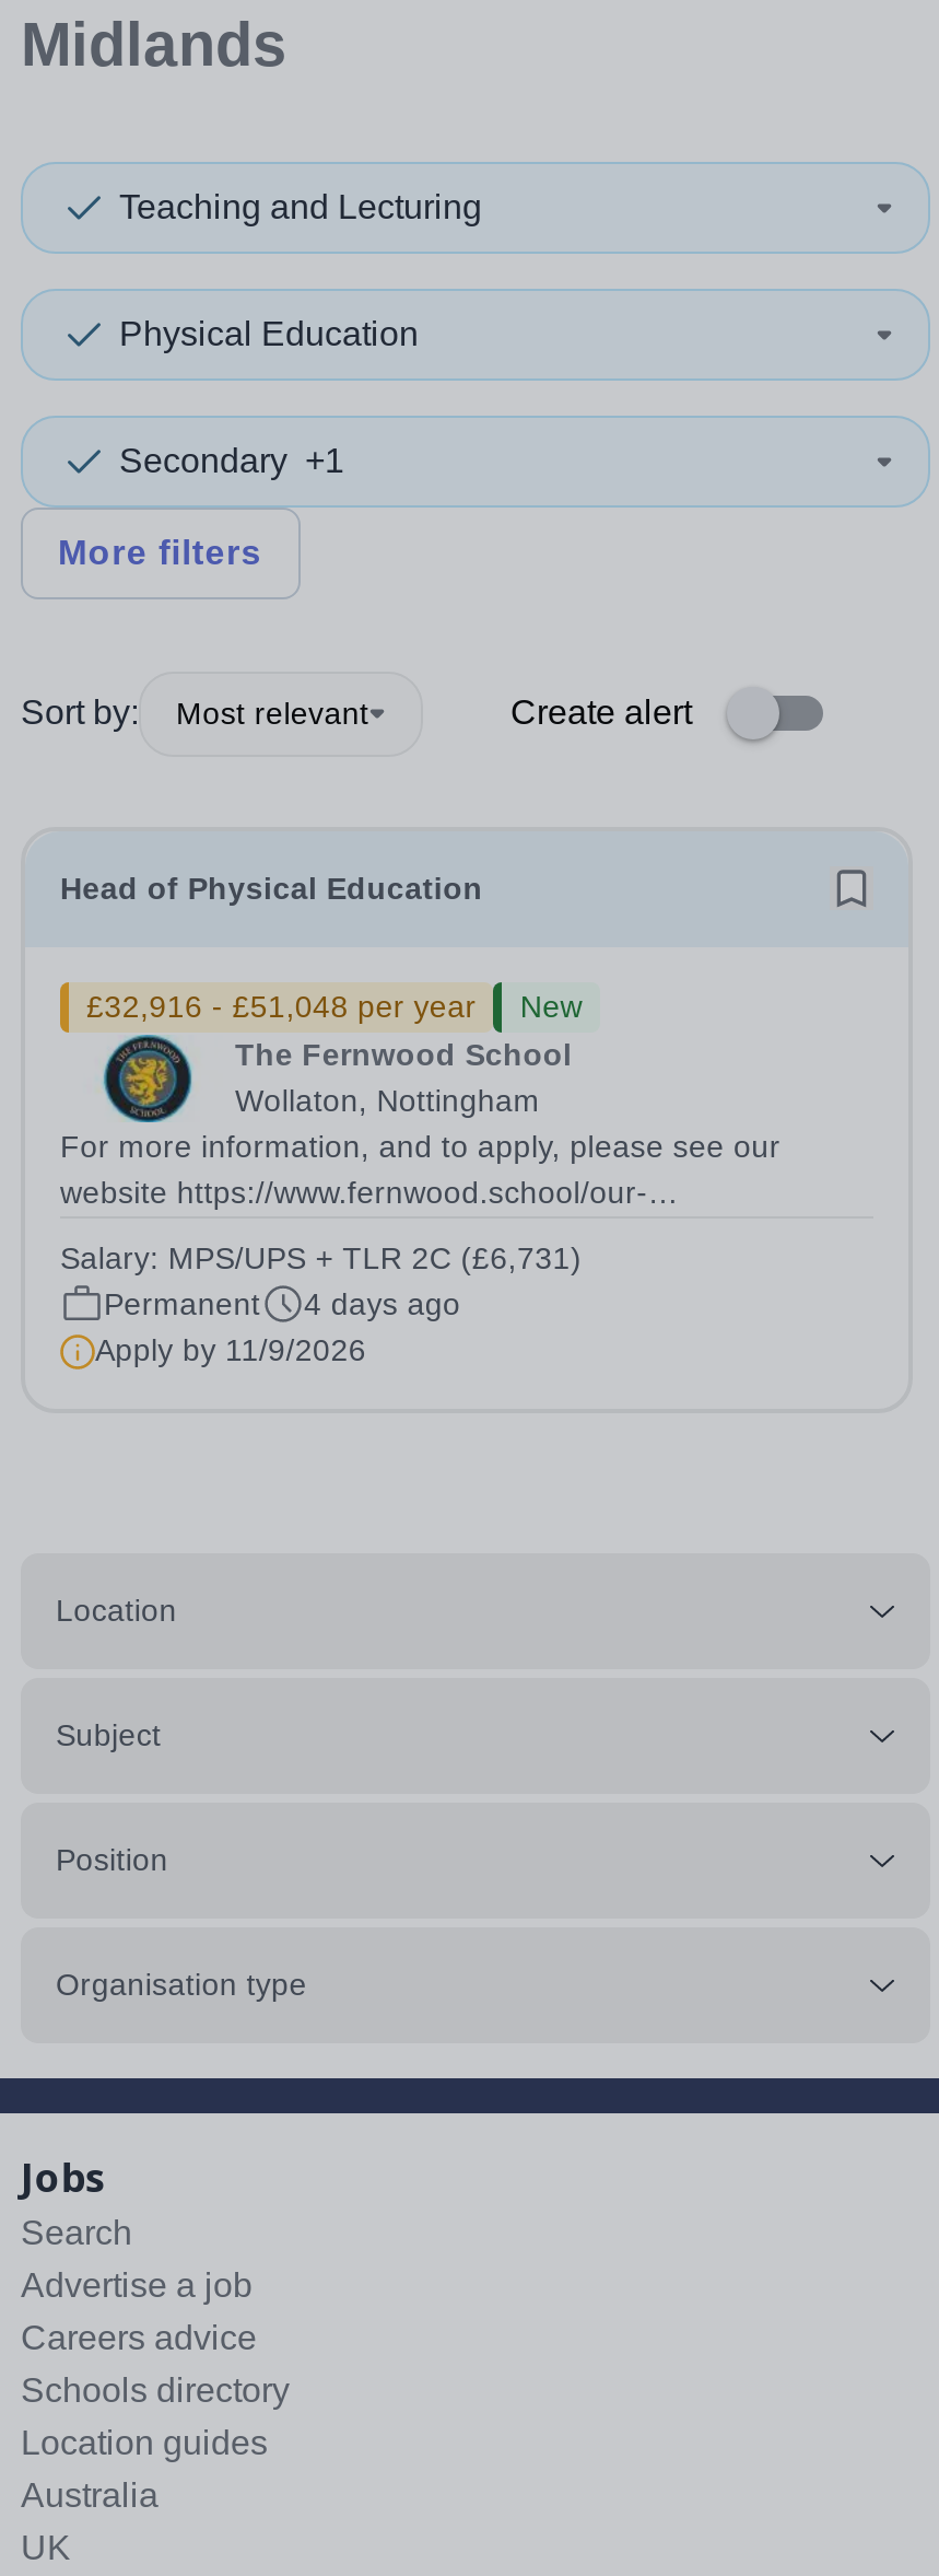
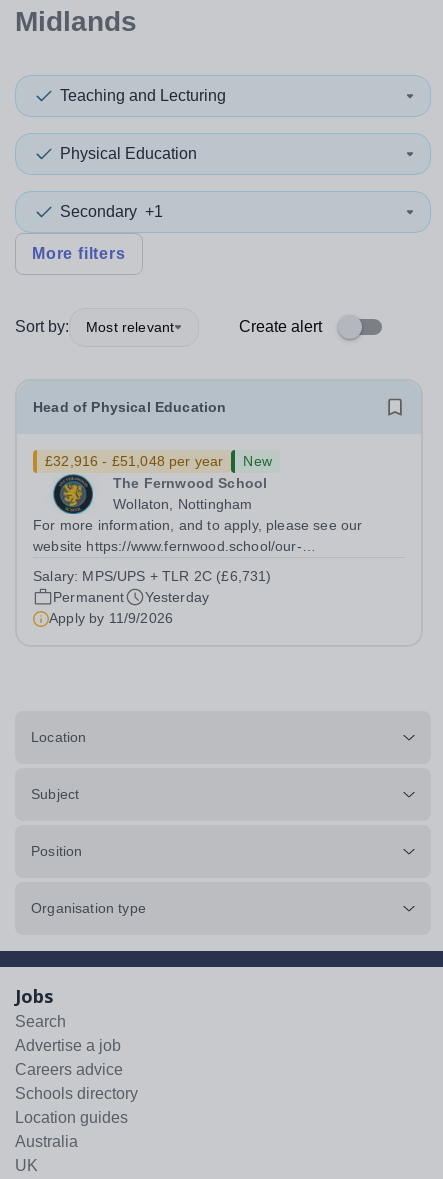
- 4 days ago
+ Yesterday
